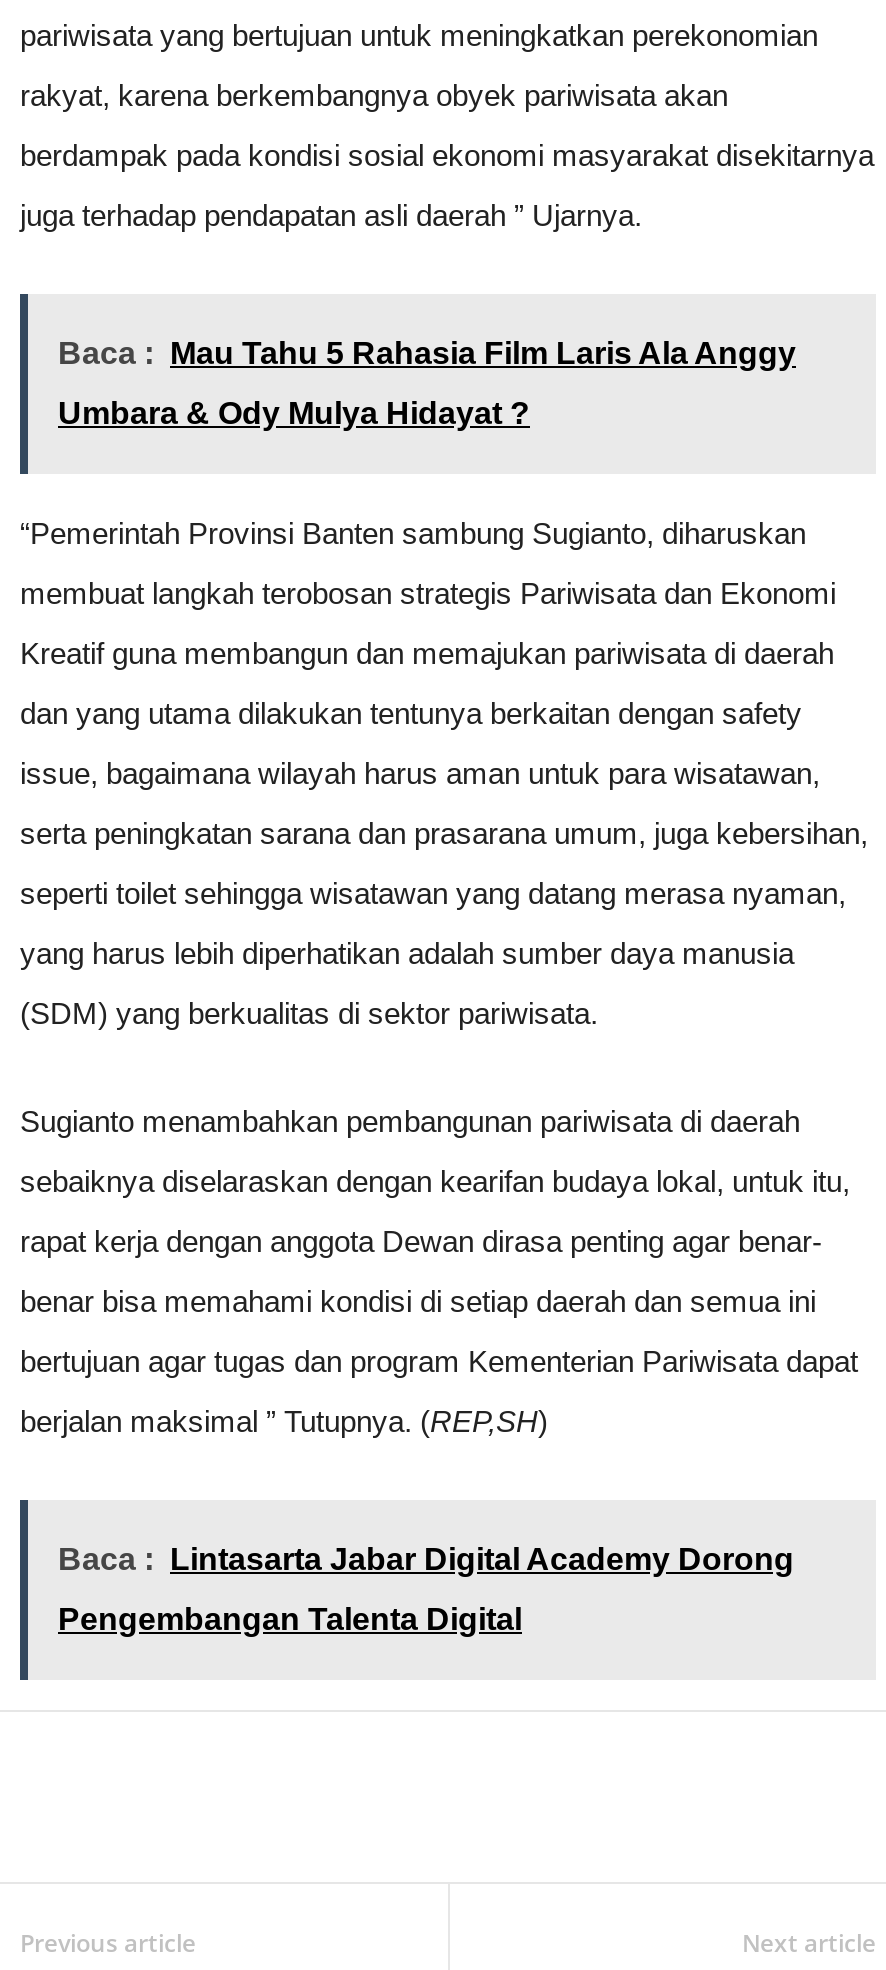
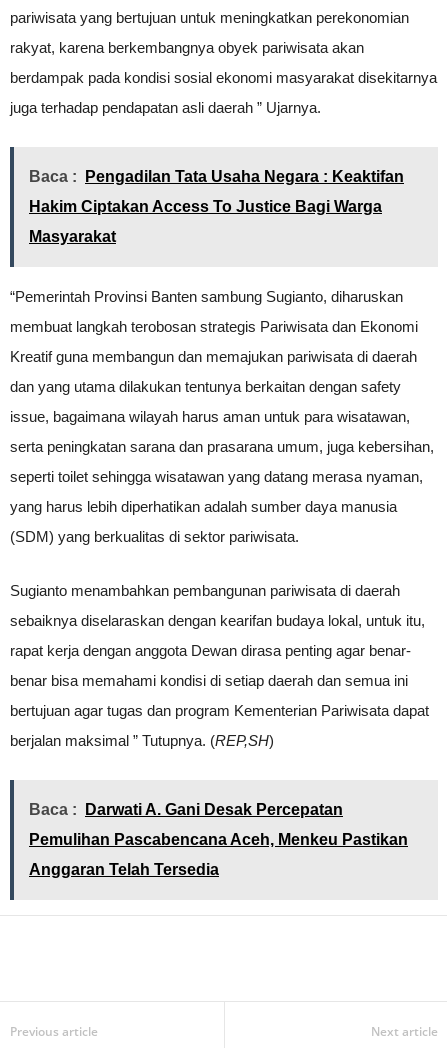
- Baca : Mau Tahu 5 Rahasia Film Laris Ala Anggy
- Umbara & Ody Mulya Hidayat ?
+ Baca : Pengadilan Tata Usaha Negara : Keaktifan
+ Hakim Ciptakan Access To Justice Bagi Warga
+ Masyarakat

- Baca : Lintasarta Jabar Digital Academy Dorong
- Pengembangan Talenta Digital
+ Baca : Darwati A. Gani Desak Percepatan
+ Pemulihan Pascabencana Aceh, Menkeu Pastikan
+ Anggaran Telah Tersedia
